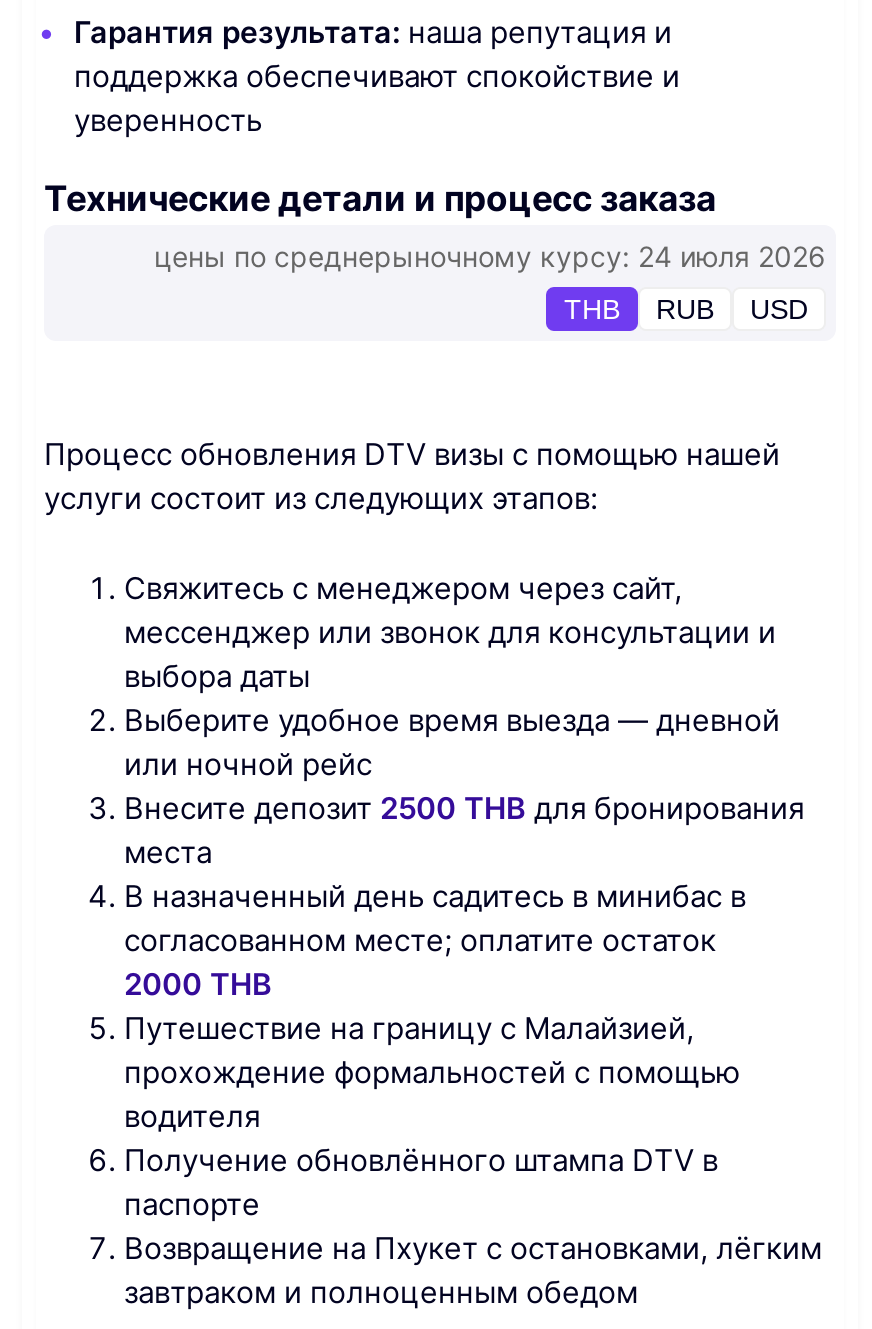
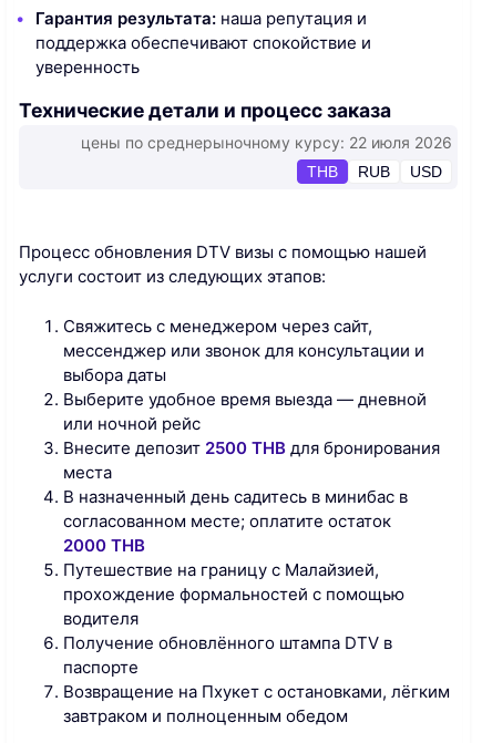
- цены по среднерыночному курсу: 24 июля 2026
+ цены по среднерыночному курсу: 22 июля 2026
